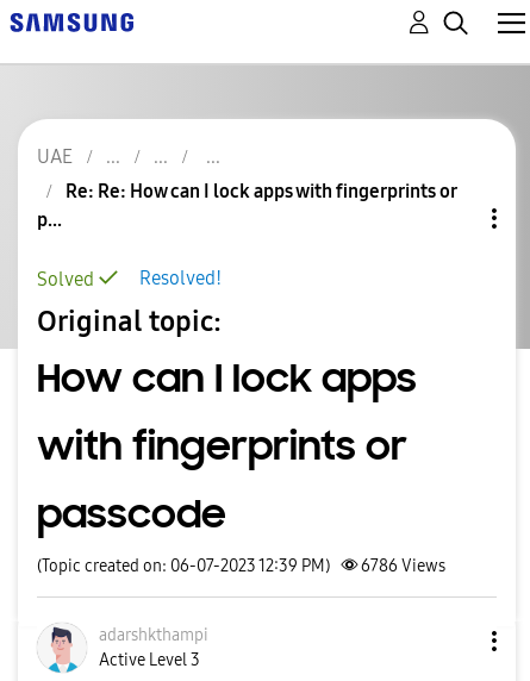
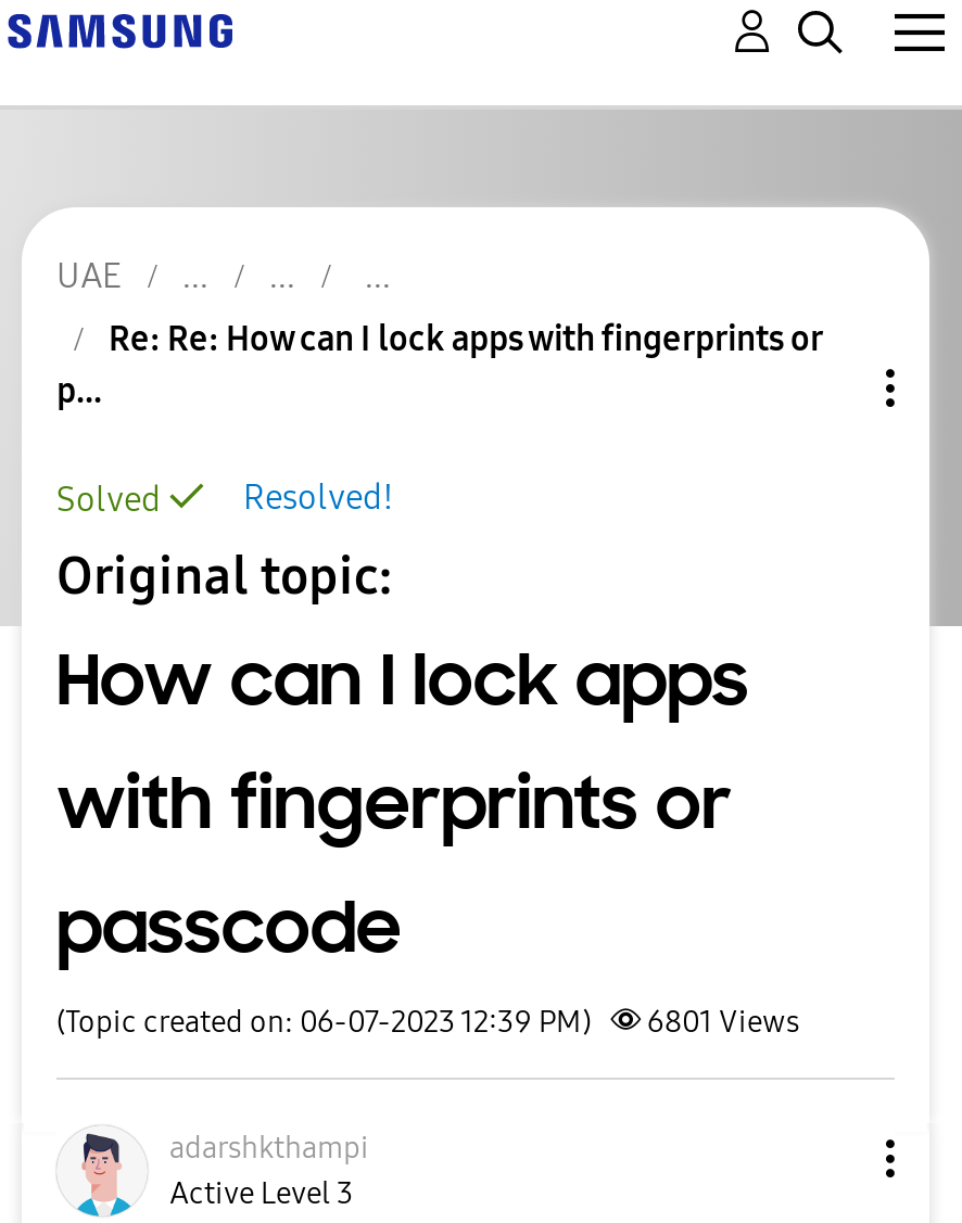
- (Topic created on: 06-07-2023 12:39 PM) 6786 Views
+ (Topic created on: 06-07-2023 12:39 PM) 6801 Views
